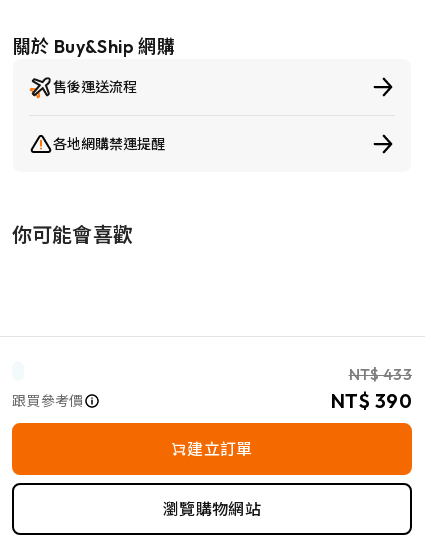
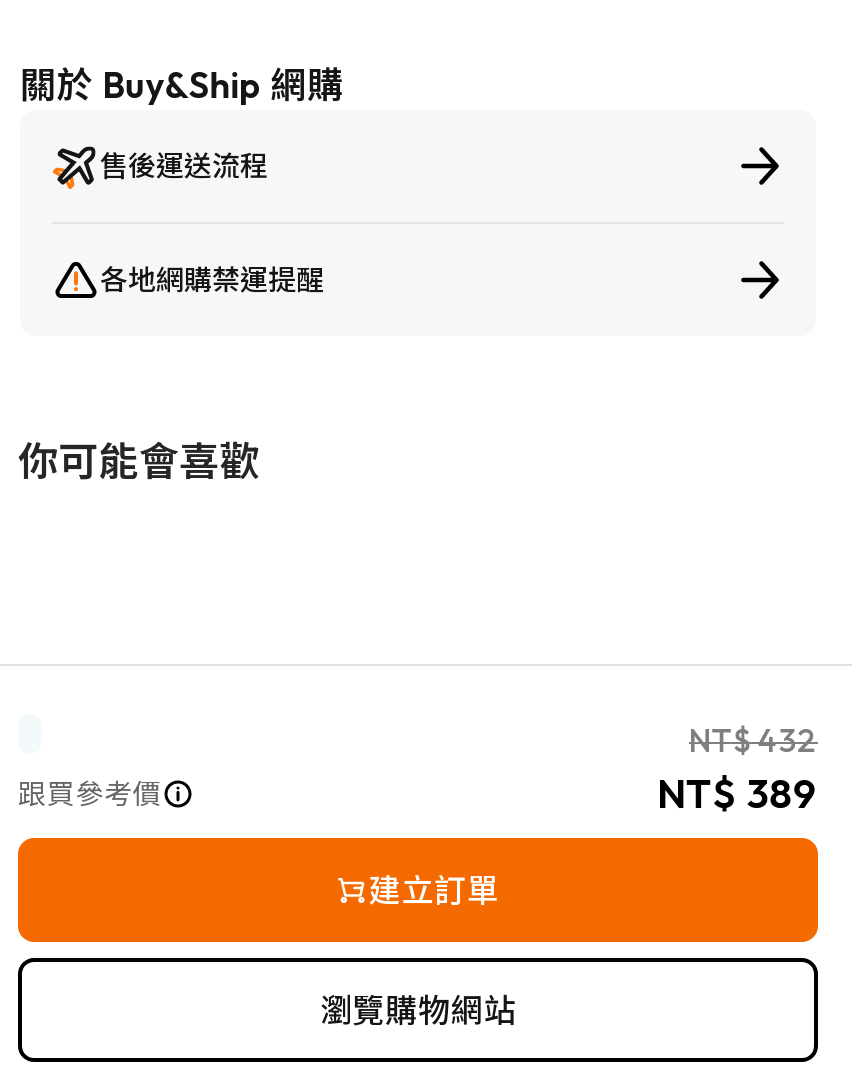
- NT$ 433
+ NT$ 432

- NT$ 390
+ NT$ 389
